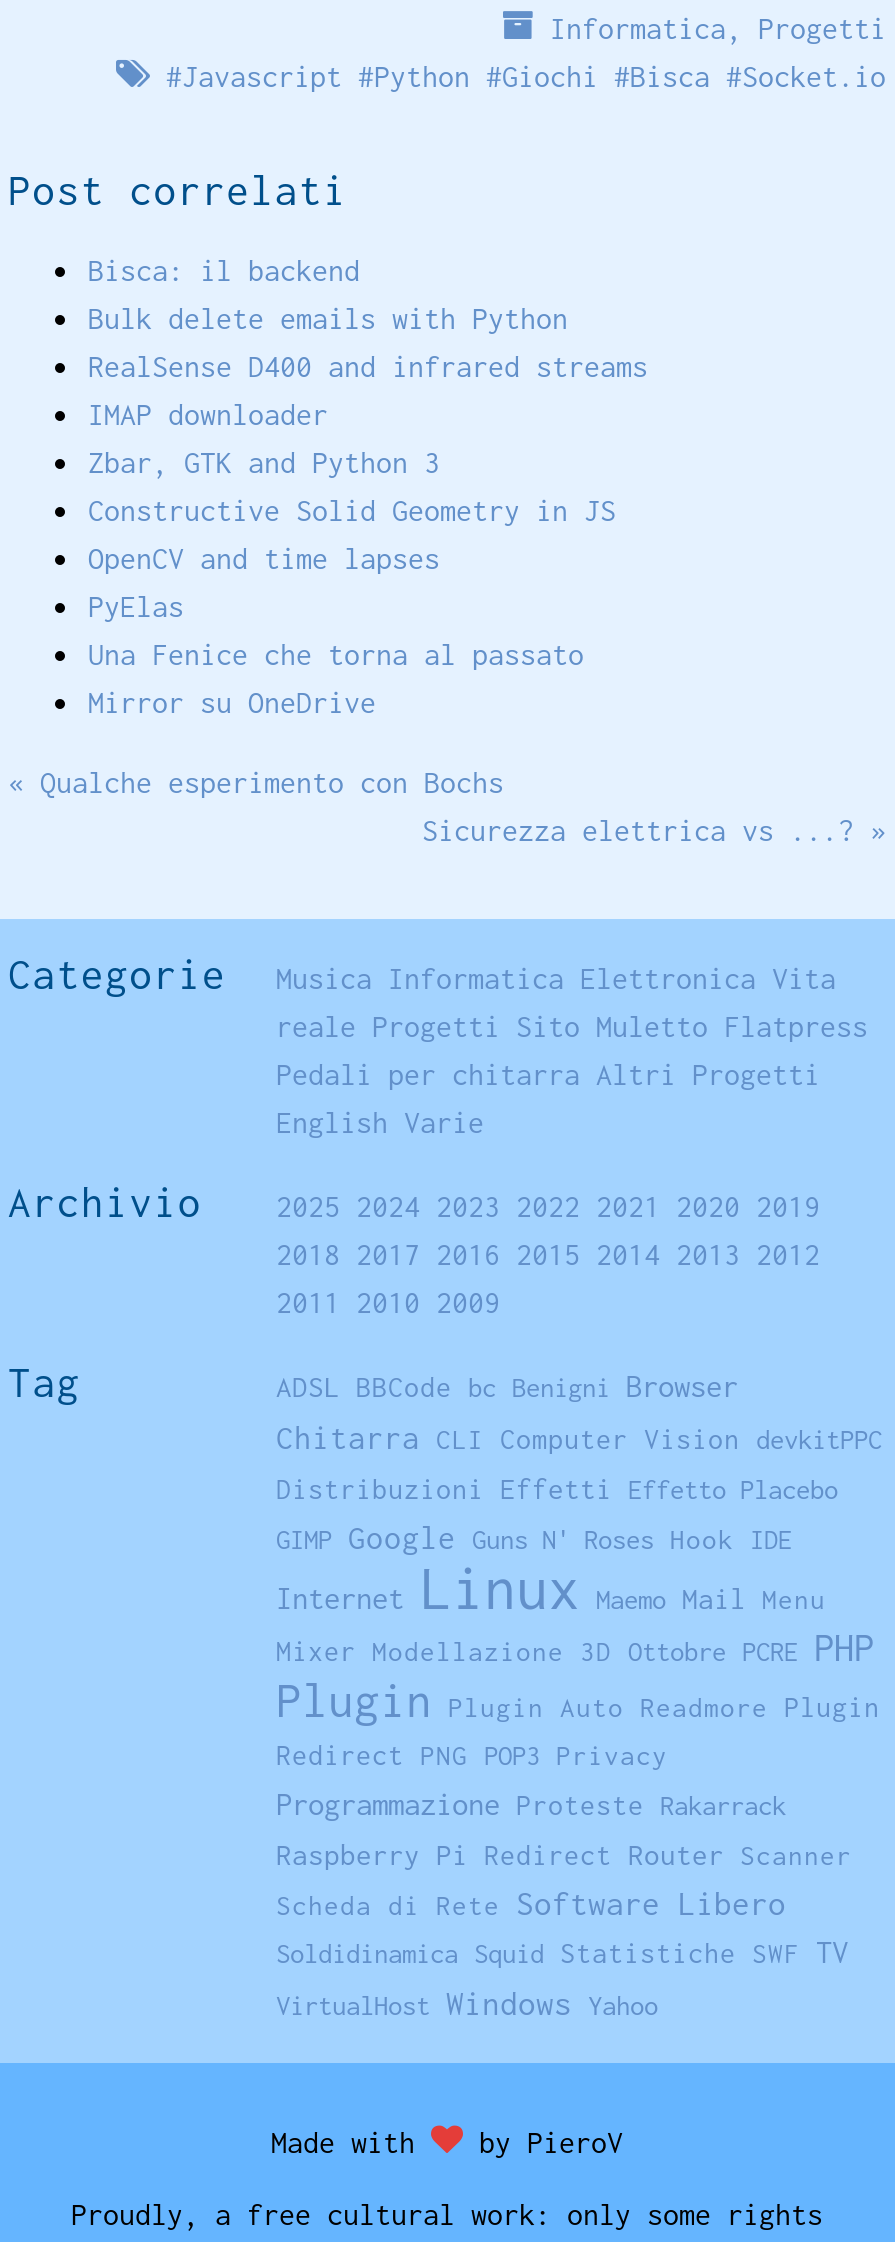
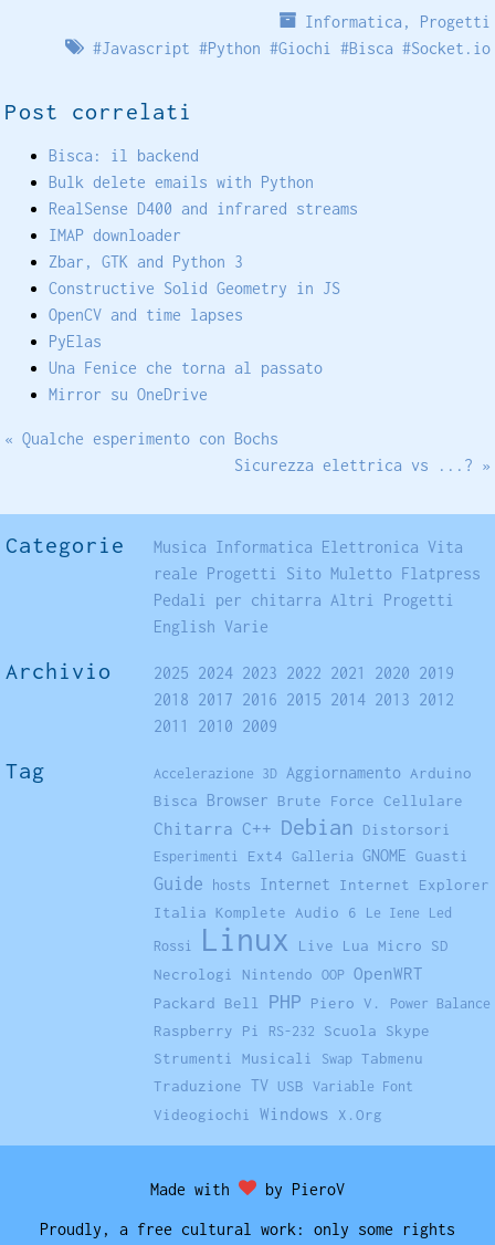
- ADSL BBCode bc Benigni Browser
- Chitarra CLI Computer Vision devkitPPC
+ Accelerazione 3D Aggiornamento Arduino

- Distribuzioni Effetti Effetto Placebo
+ Bisca Browser Brute Force Cellulare
+ Chitarra C++ Debian Distorsori
+ Esperimenti Ext4 Galleria GNOME Guasti
+ Guide hosts Internet Internet Explorer

- GIMP Google Guns N' Roses Hook IDE
- Internet Linux Maemo Mail Menu
- Mixer Modellazione 3D Ottobre PCRE PHP
- Plugin Plugin Auto Readmore Plugin
- Redirect PNG POP3 Privacy
+ Italia Komplete Audio 6 Le Iene Led
+ Rossi Linux Live Lua Micro SD
+ Necrologi Nintendo OOP OpenWRT
+ Packard Bell PHP Piero V. Power Balance
+ Raspberry Pi RS-232 Scuola Skype

- Programmazione Proteste Rakarrack
+ Strumenti Musicali Swap Tabmenu

- Raspberry Pi Redirect Router Scanner
- Scheda di Rete Software Libero
- Soldidinamica Squid Statistiche SWF TV
- VirtualHost Windows Yahoo
+ Traduzione TV USB Variable Font
+ Videogiochi Windows X.Org
